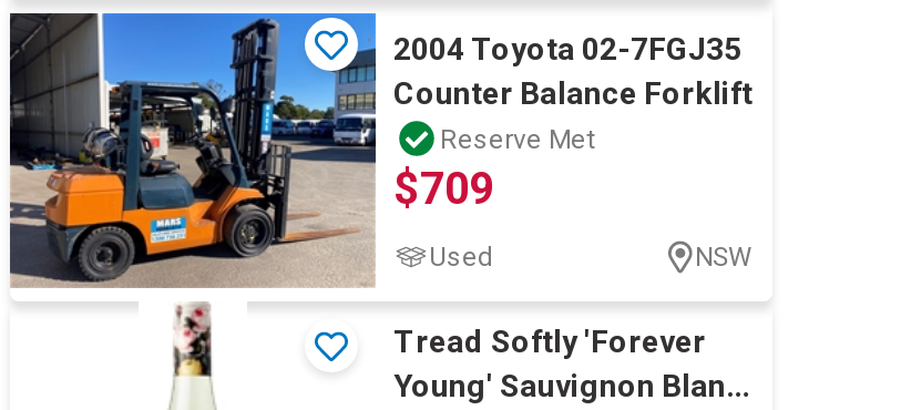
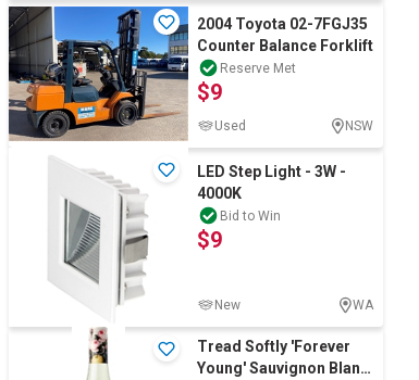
- $709
+ $9

+ [image]

+ LED Step Light - 3W -
+ 4000K
+ Bid to Win
+ $9
+ New
+ WA
